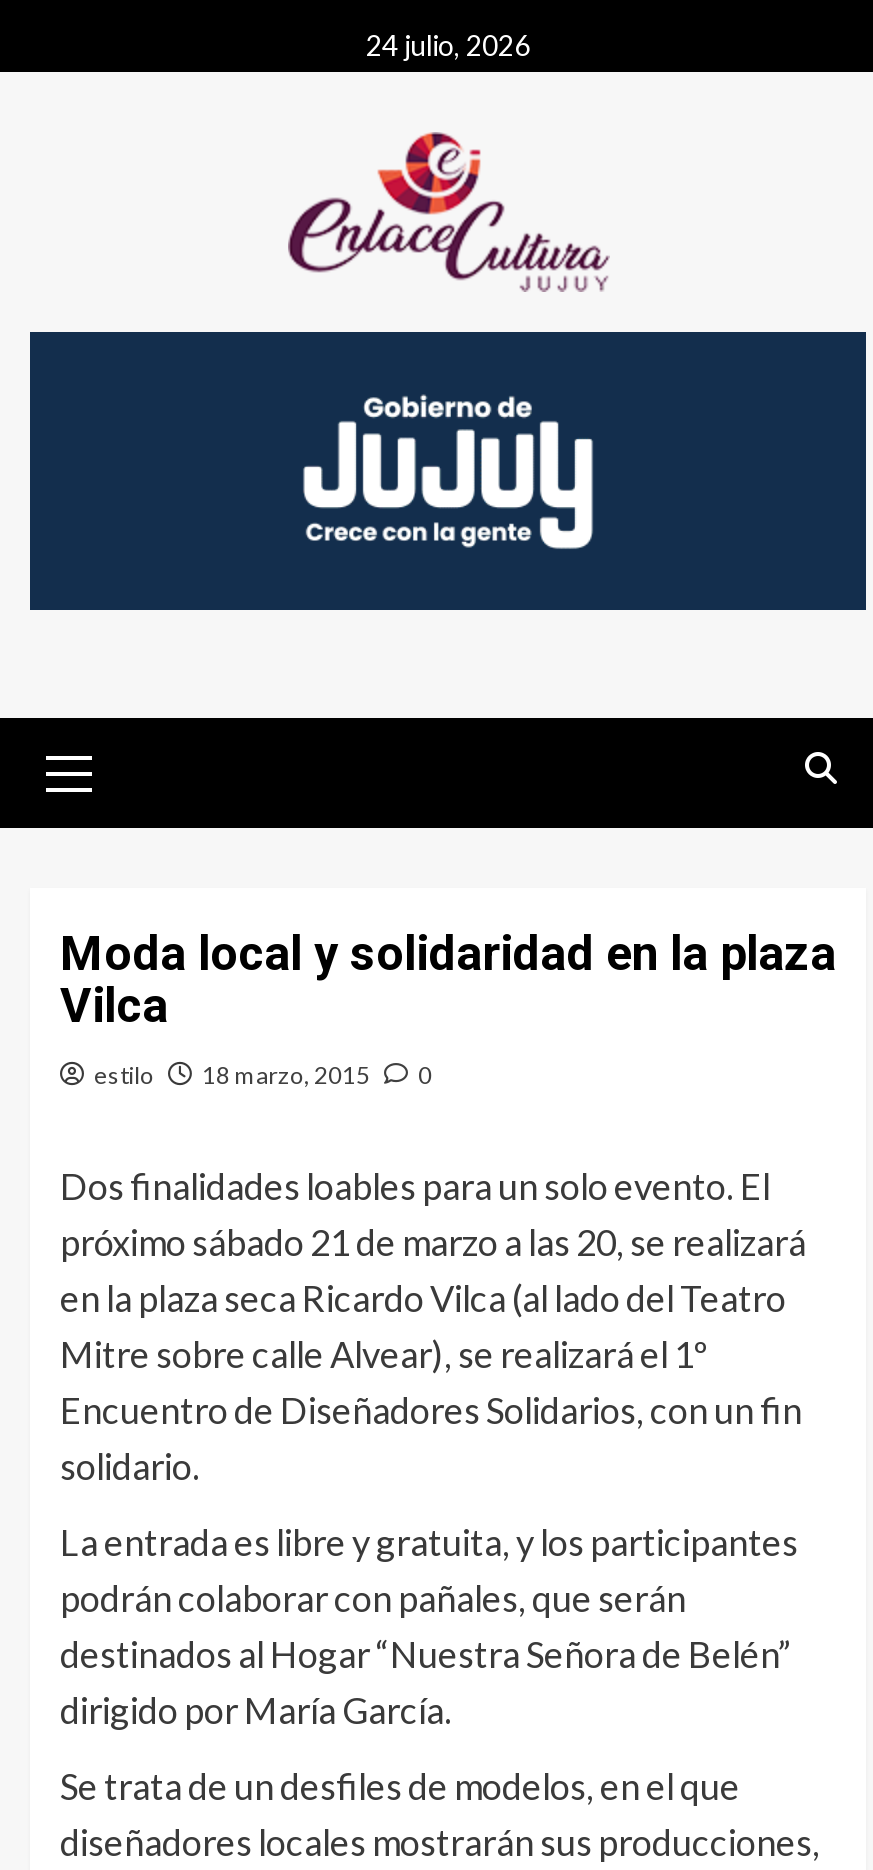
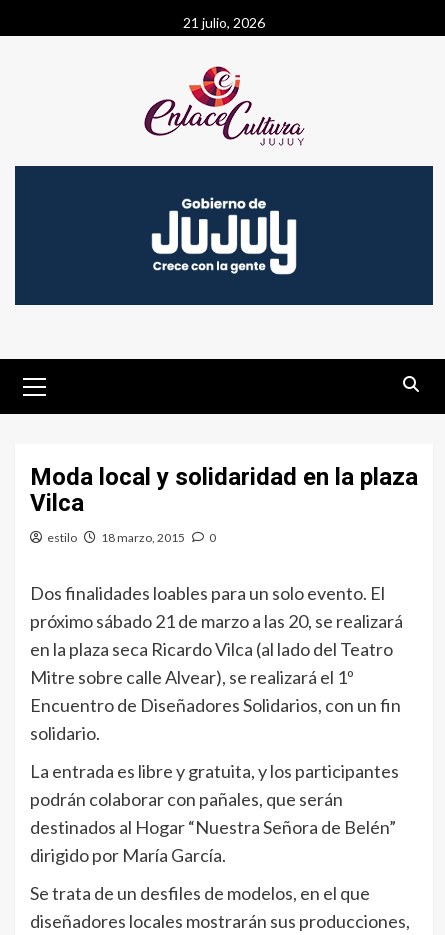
- 24 julio, 2026
+ 21 julio, 2026
